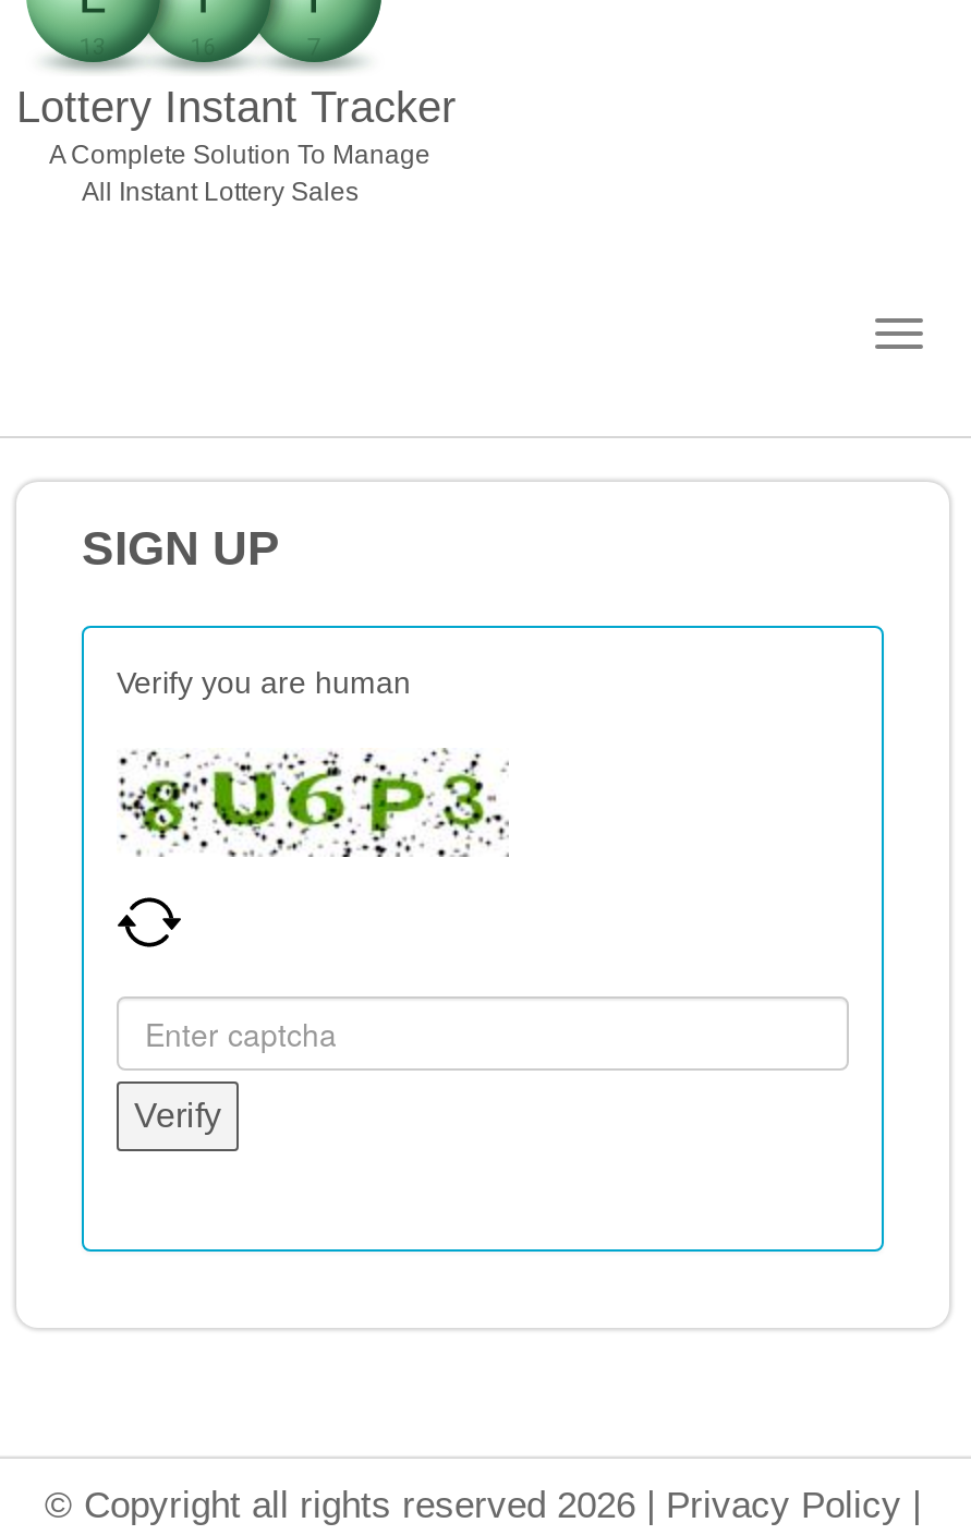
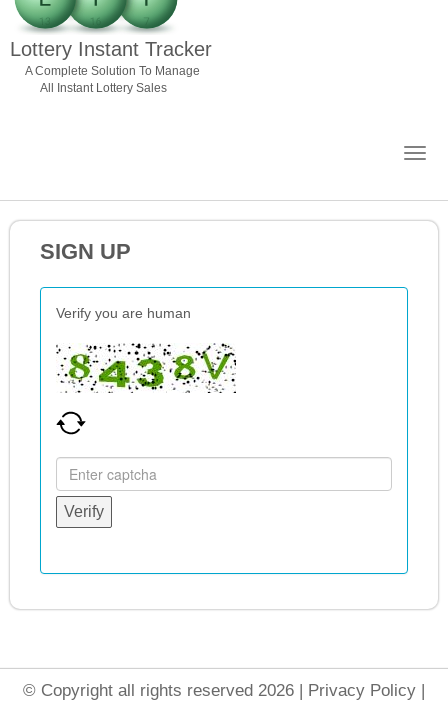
- [image]
+ [image]
